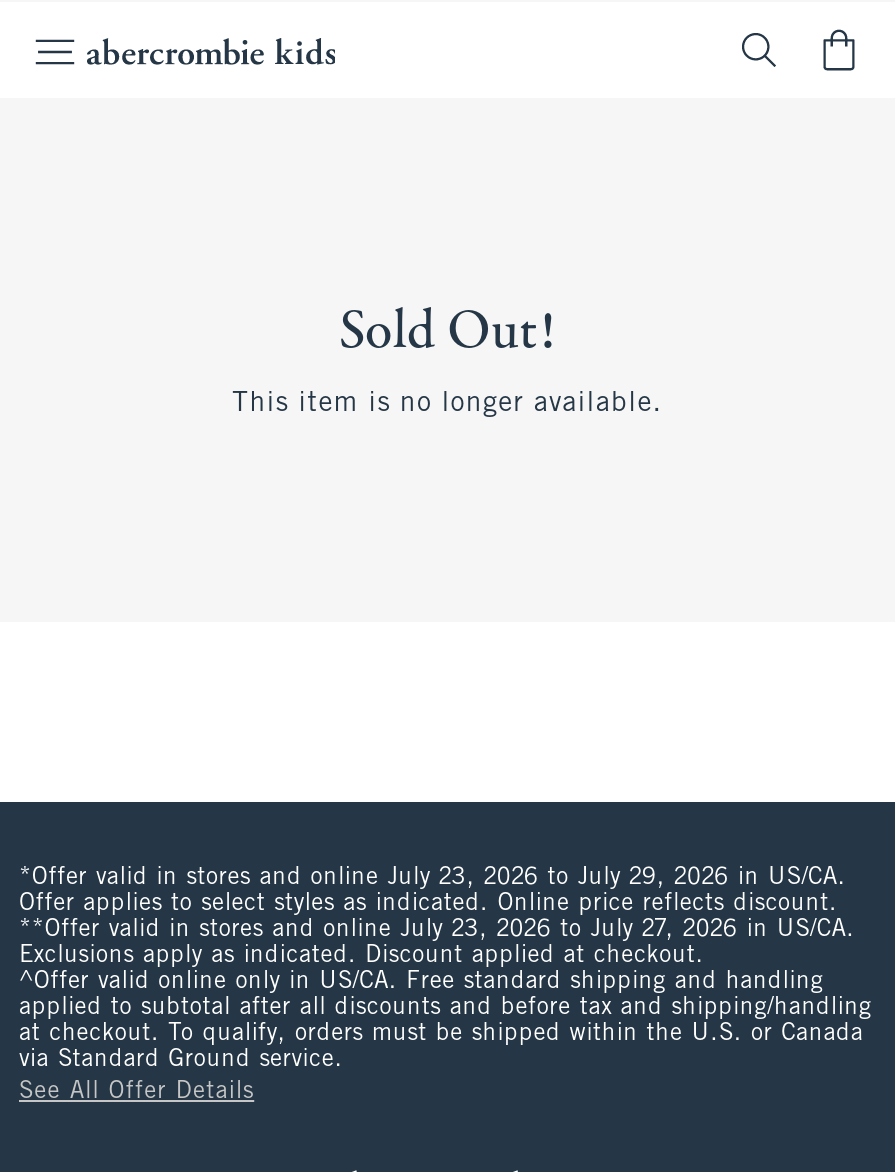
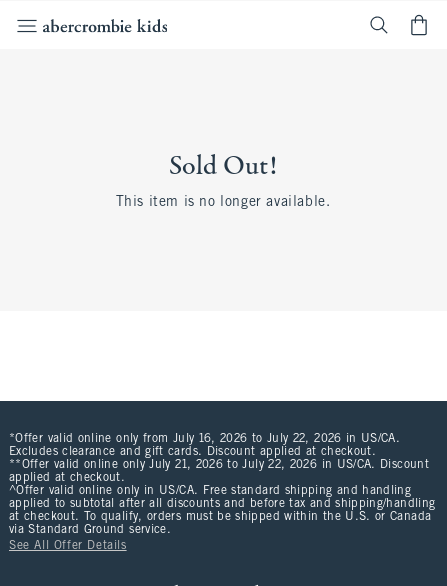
- *Offer valid in stores and online July 23, 2026 to July 29, 2026 in US/CA.
- Offer applies to select styles as indicated. Online price reflects discount.
- **Offer valid in stores and online July 23, 2026 to July 27, 2026 in US/CA.
- Exclusions apply as indicated. Discount applied at checkout.
+ *Offer valid online only from July 16, 2026 to July 22, 2026 in US/CA.
+ Excludes clearance and gift cards. Discount applied at checkout.
+ **Offer valid online only July 21, 2026 to July 22, 2026 in US/CA. Discount
+ applied at checkout.
